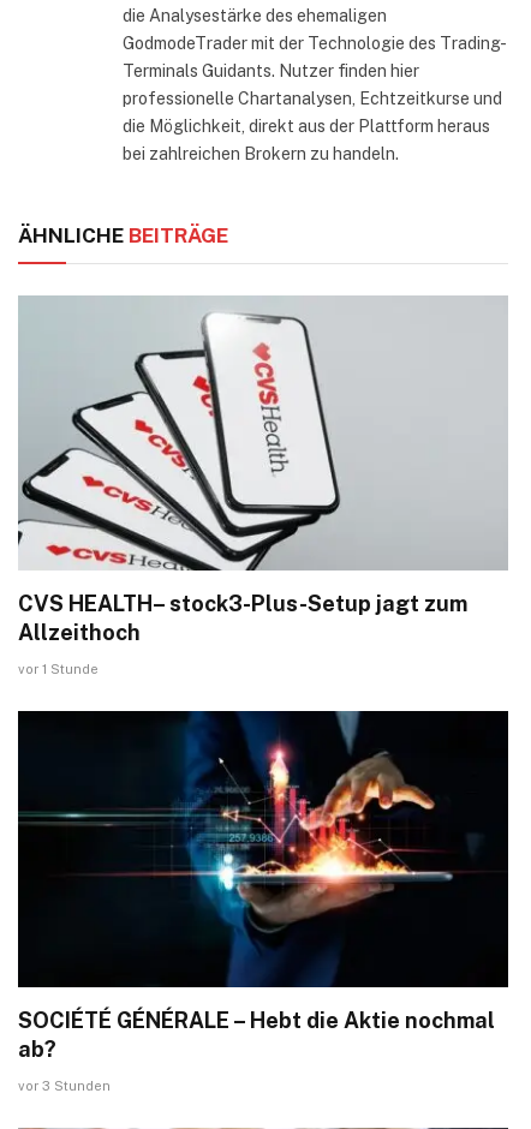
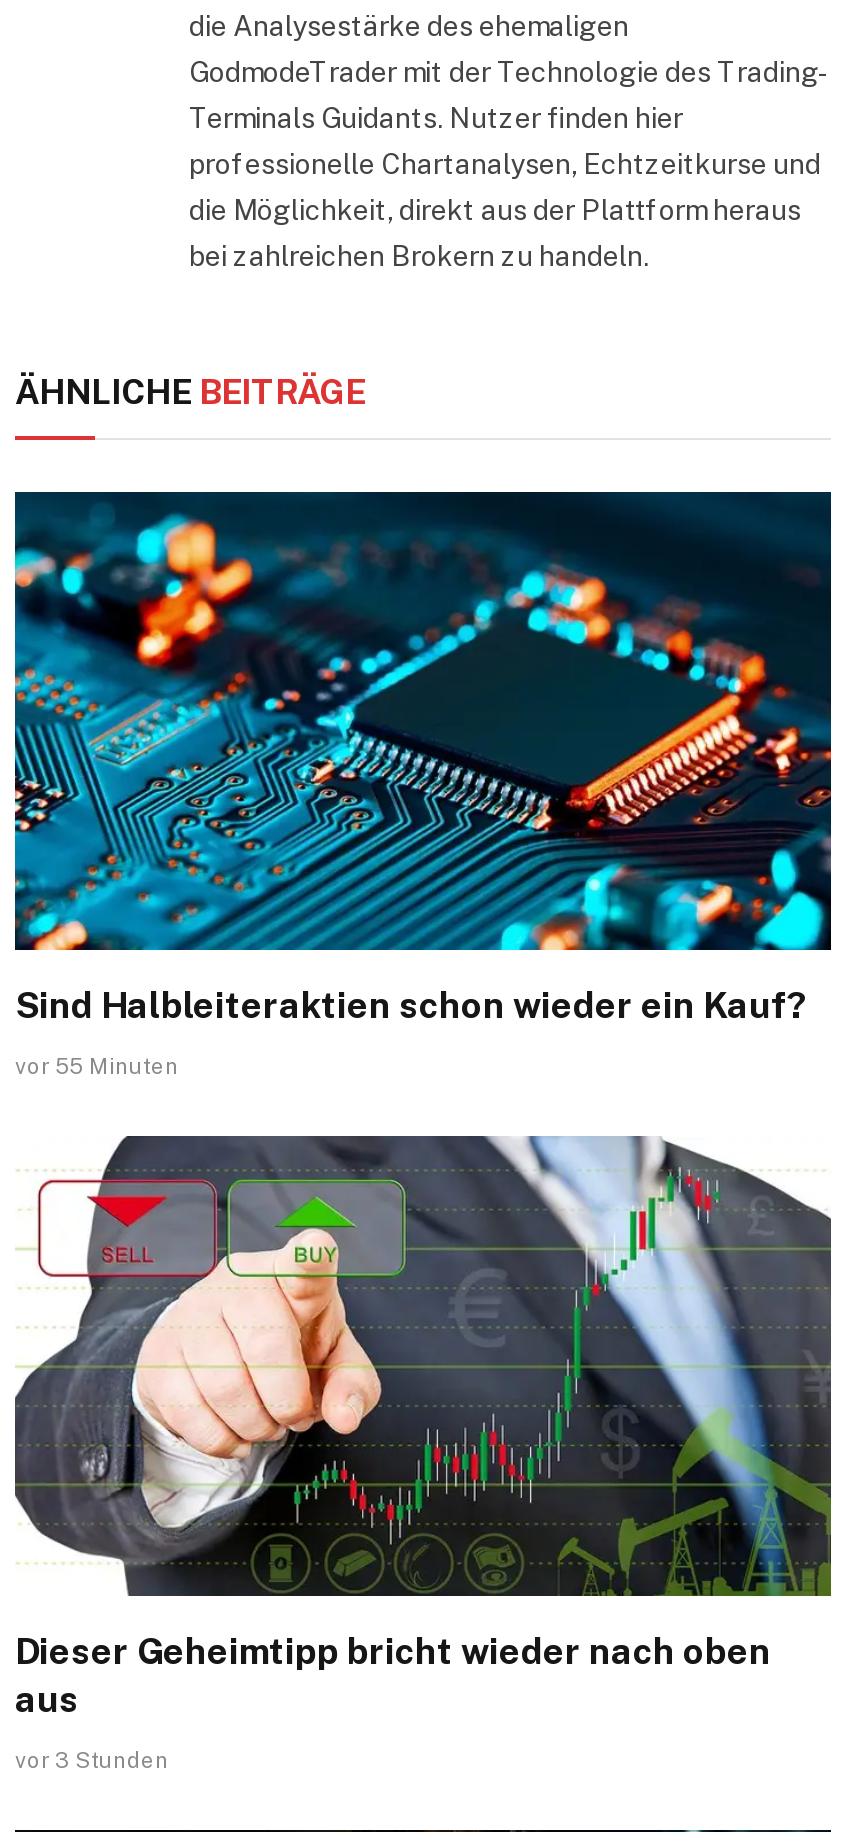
- [image]
- CVS HEALTH– stock3-Plus-Setup jagt zum
- Allzeithoch
+ [image]
+ Sind Halbleiteraktien schon wieder ein Kauf?

- vor 1 Stunde
+ vor 55 Minuten

- [image]
- SOCIÉTÉ GÉNÉRALE – Hebt die Aktie nochmal
- ab?
+ [image]
+ Dieser Geheimtipp bricht wieder nach oben
+ aus
